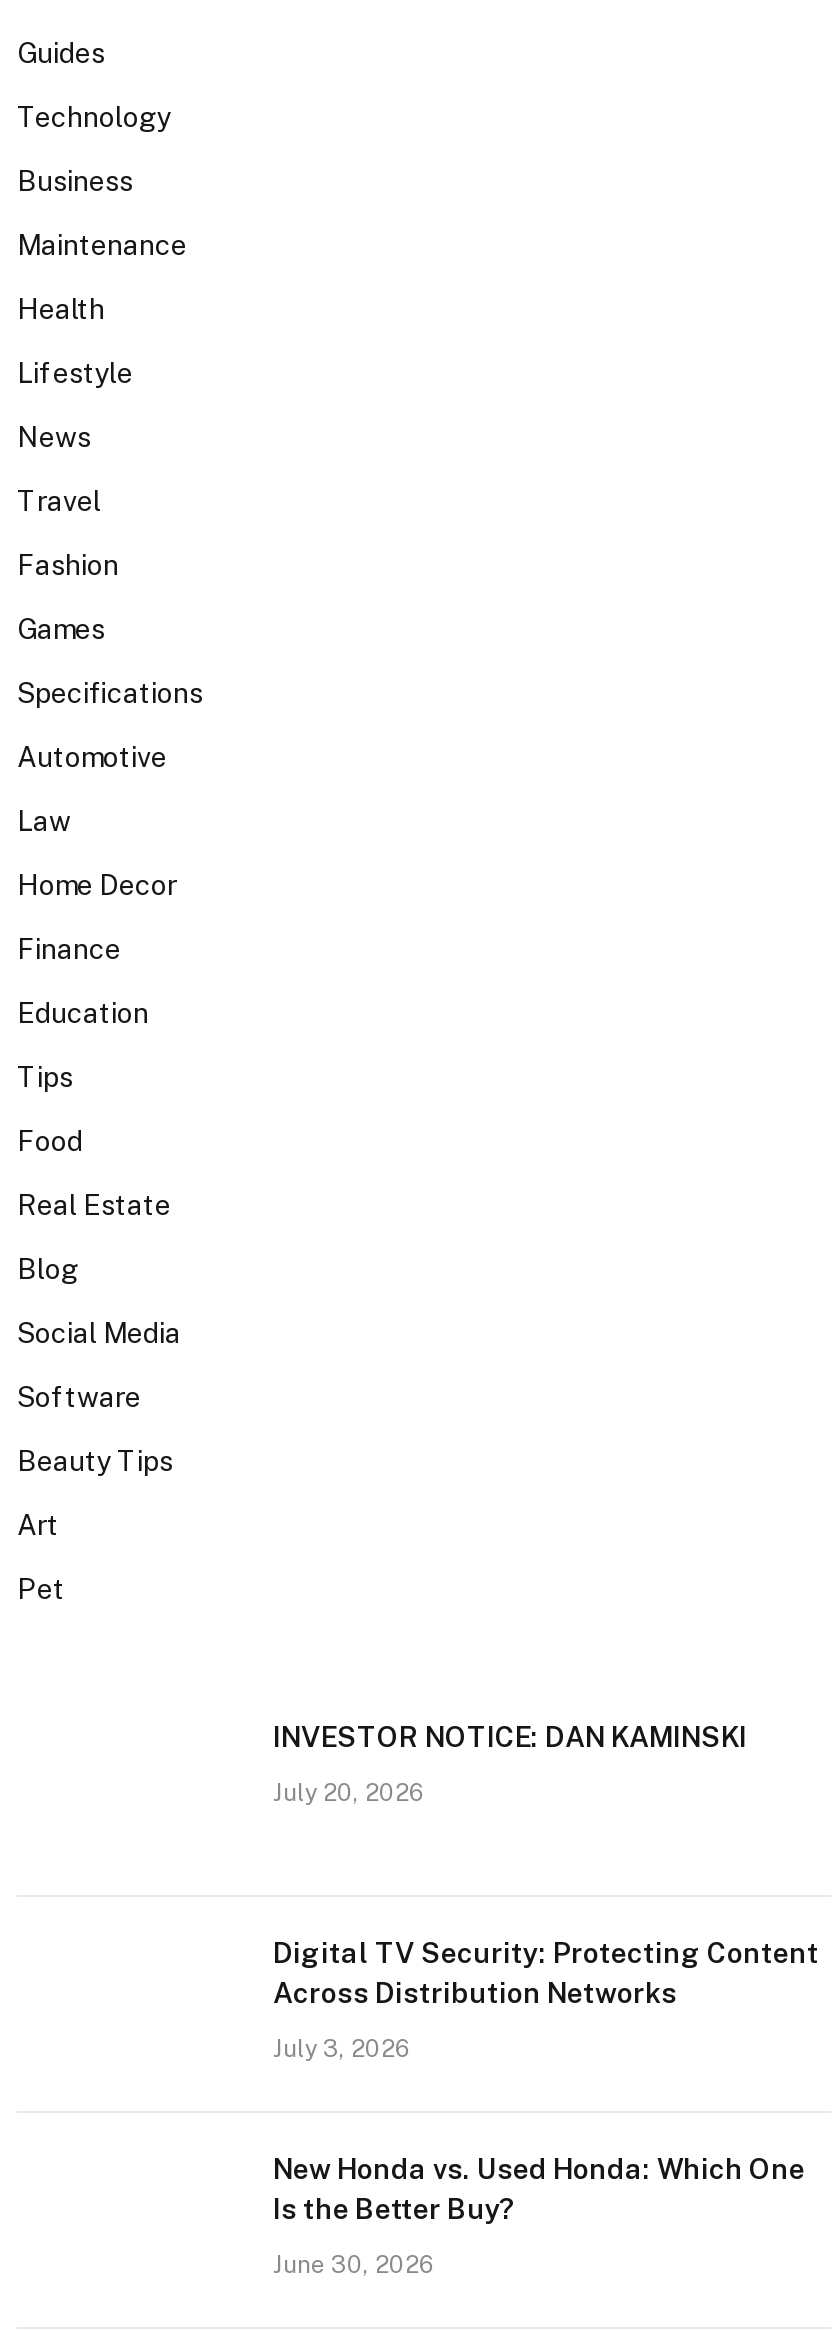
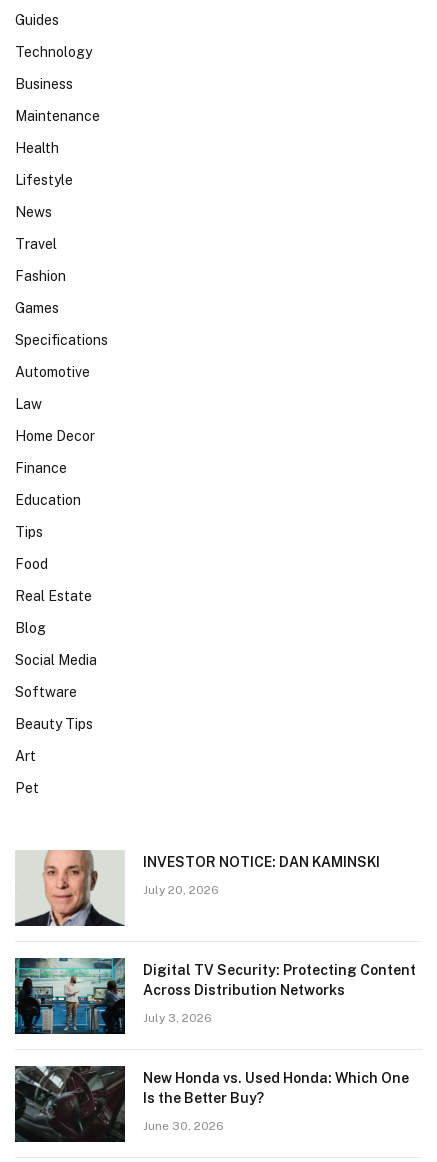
+ [image]

+ [image]

+ [image]
